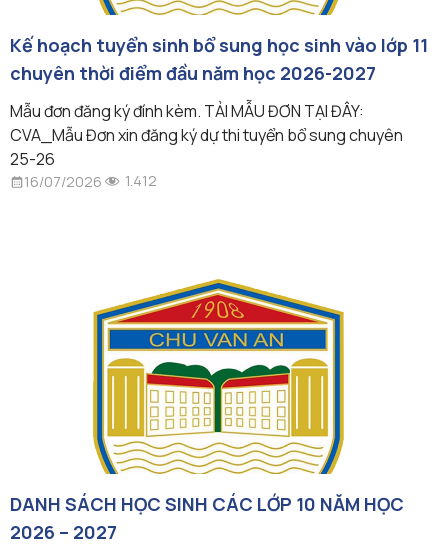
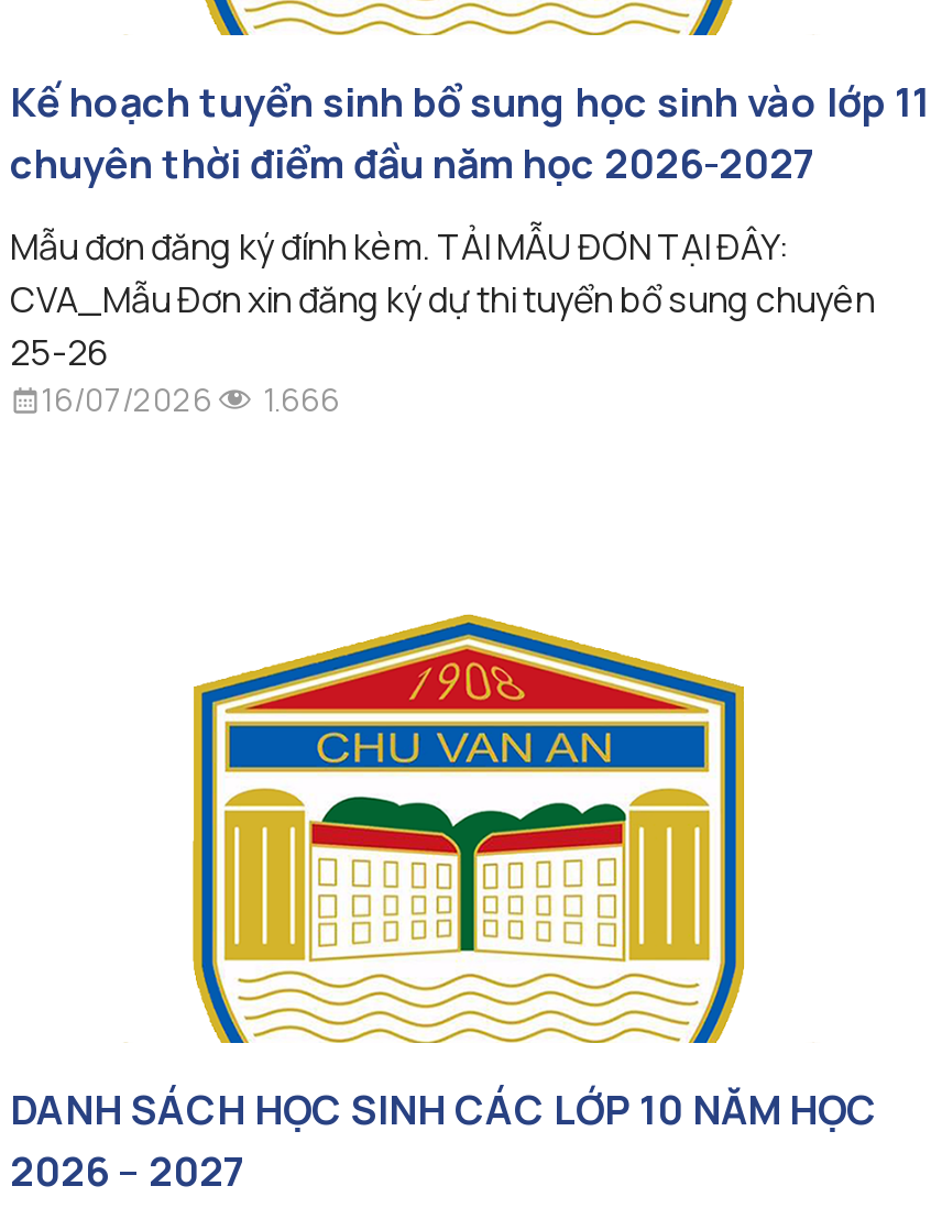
- 16/07/2026 1.412
+ 16/07/2026 1.666
